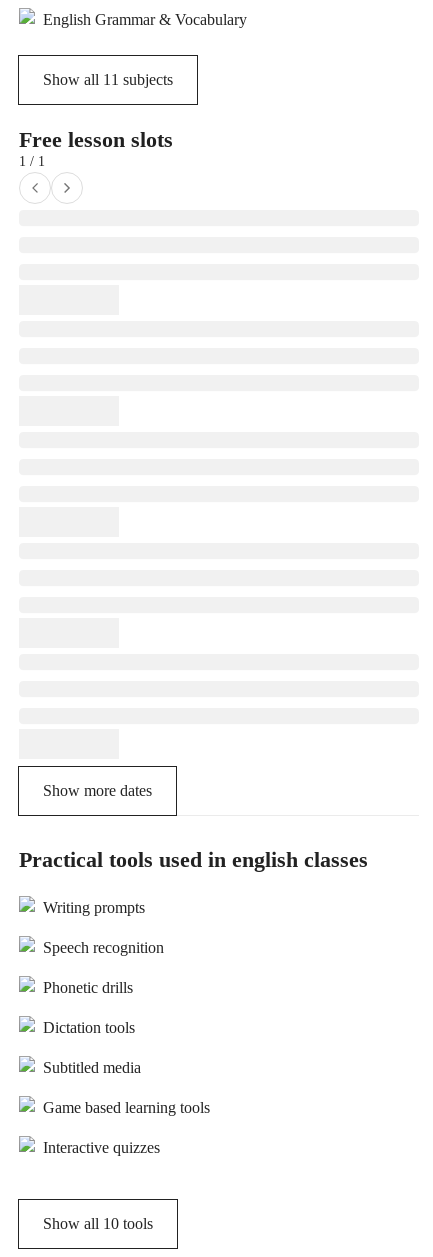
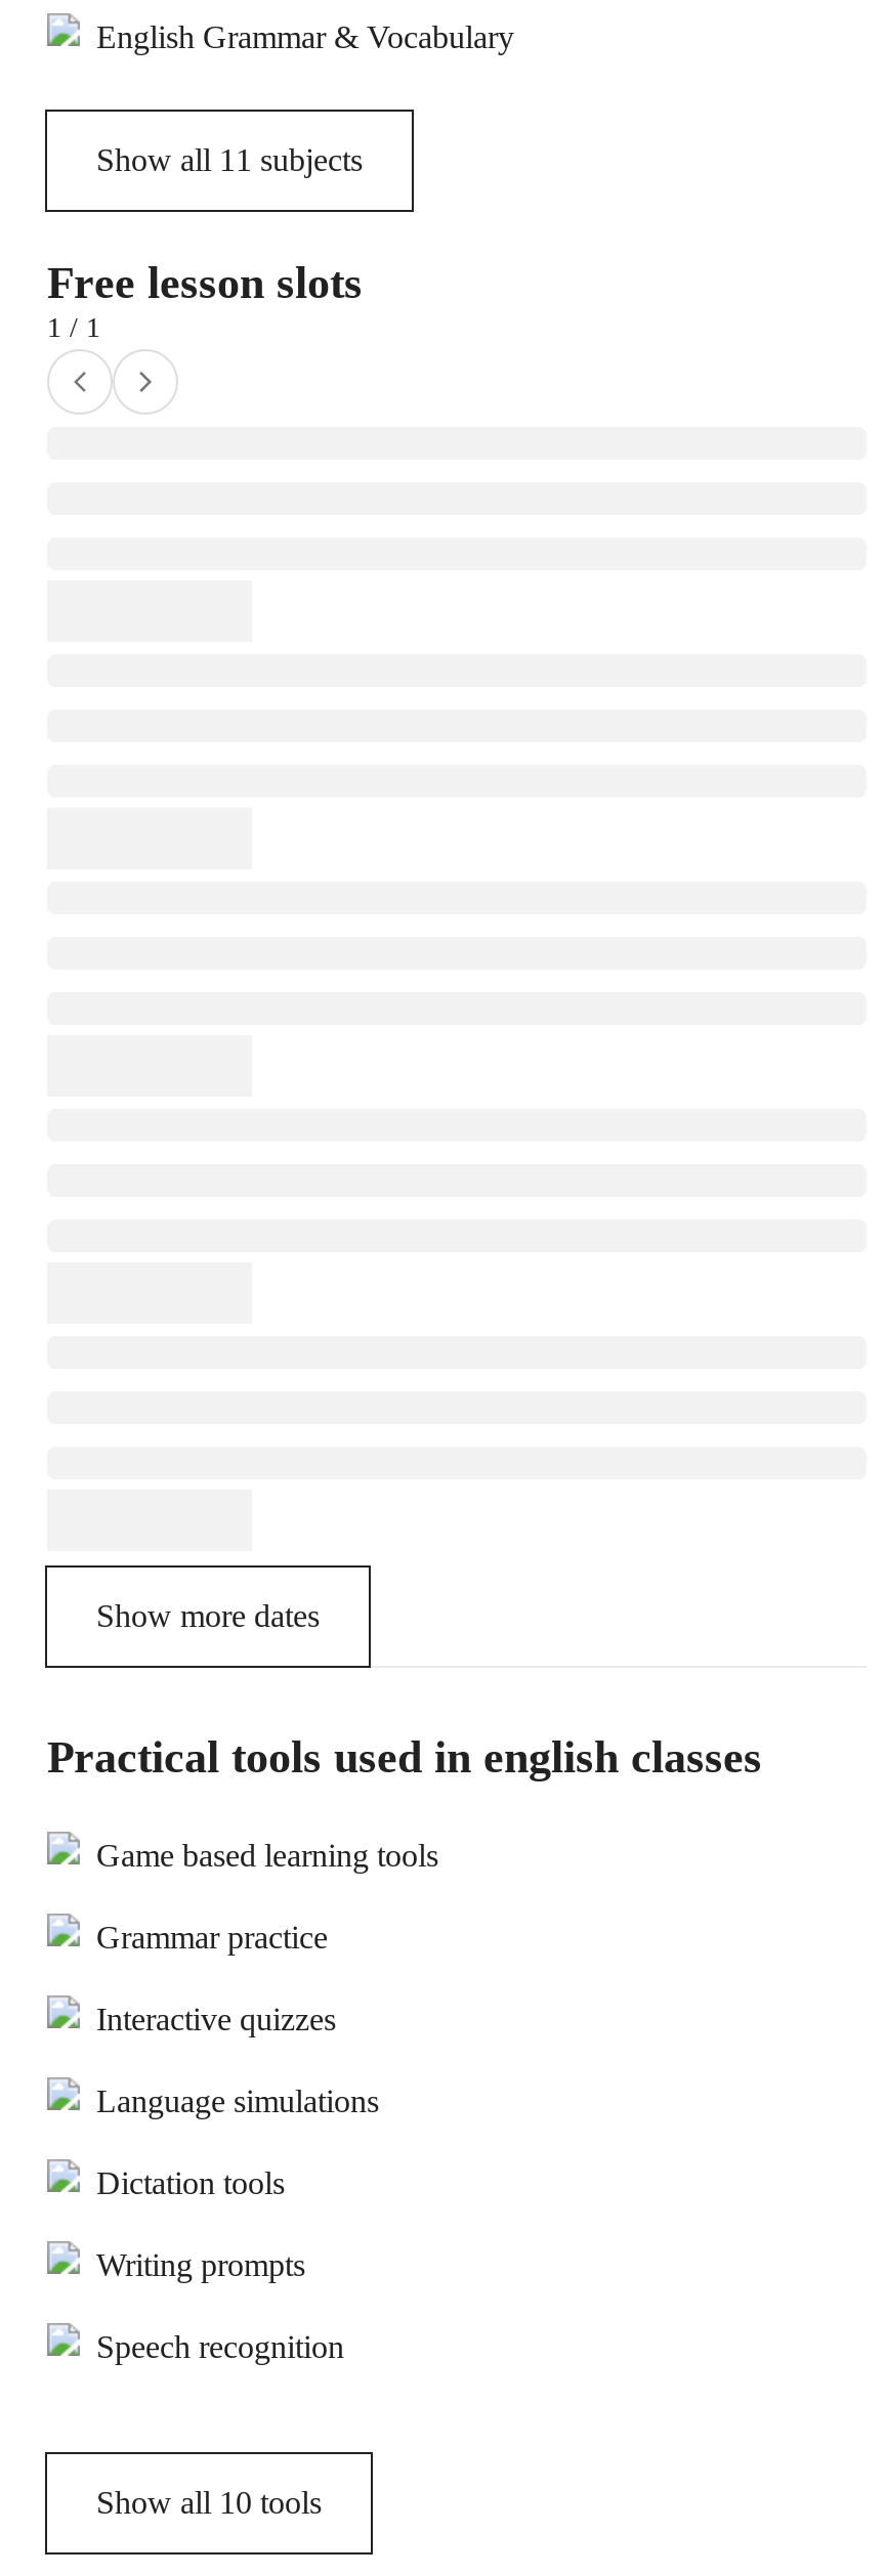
+ Grammar practice
+ Language simulations

moved down: Writing prompts | Speech recognition

- Phonetic drills
- Subtitled media

moved up: Dictation tools

moved up: Game based learning tools | Interactive quizzes
